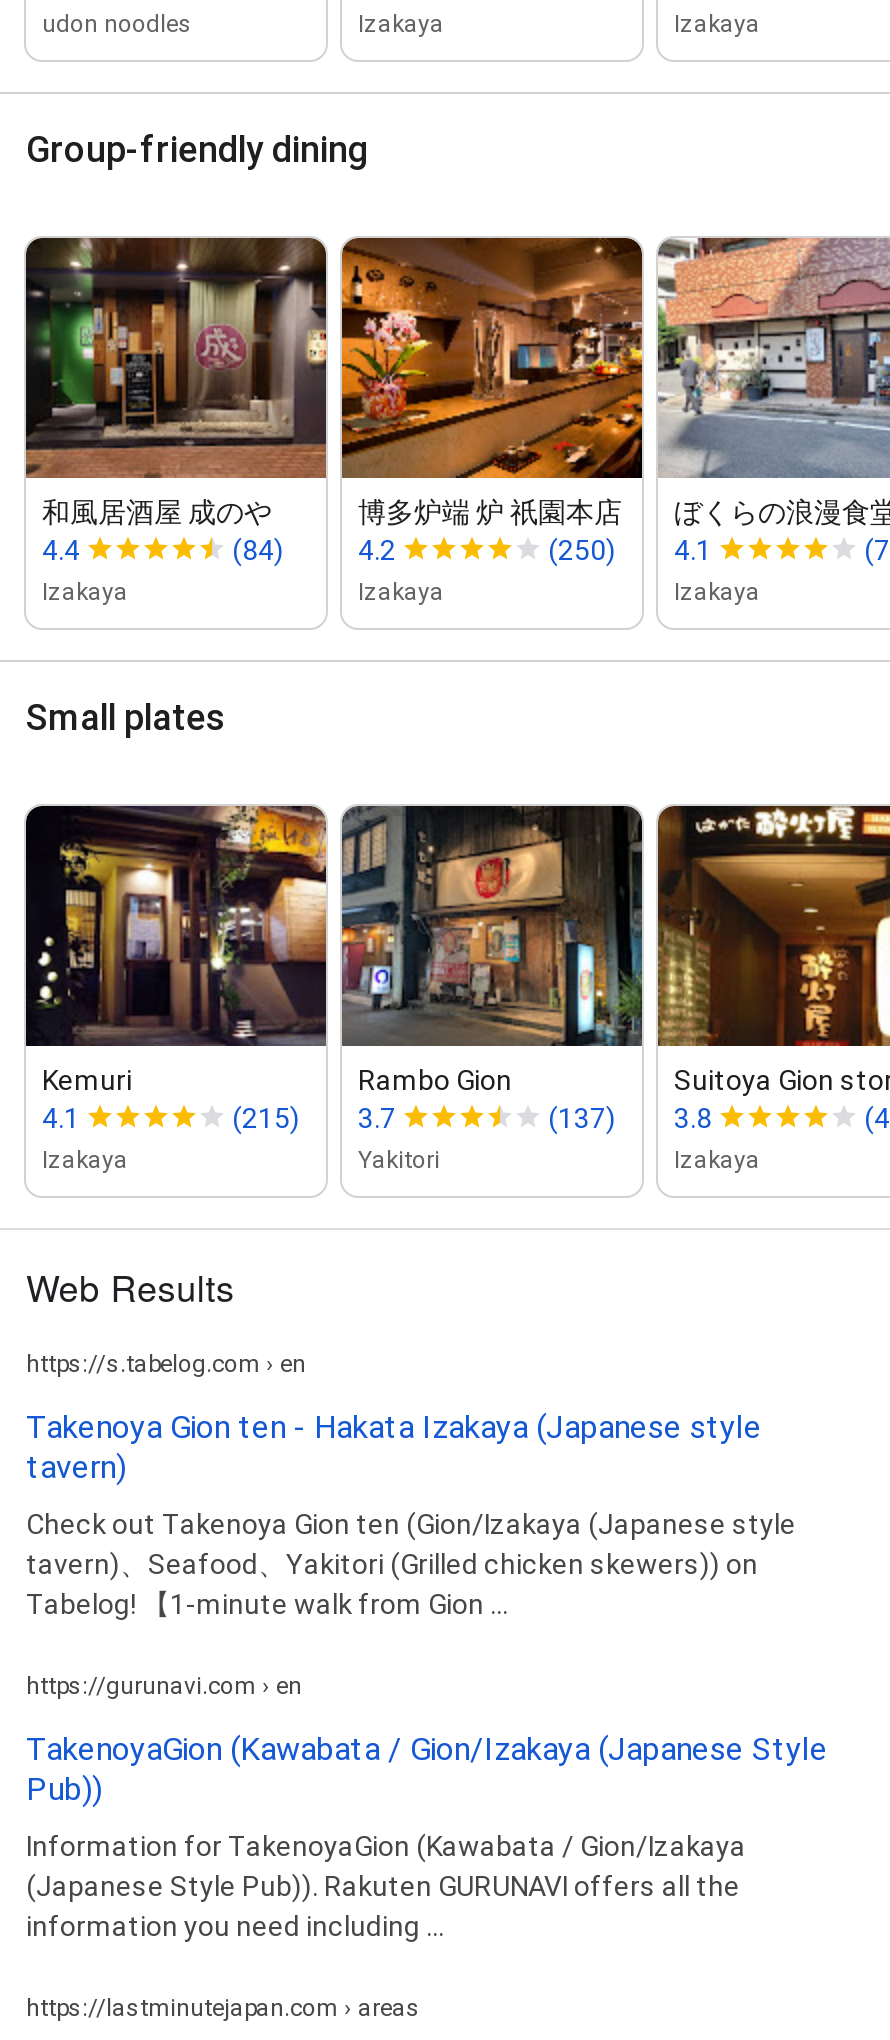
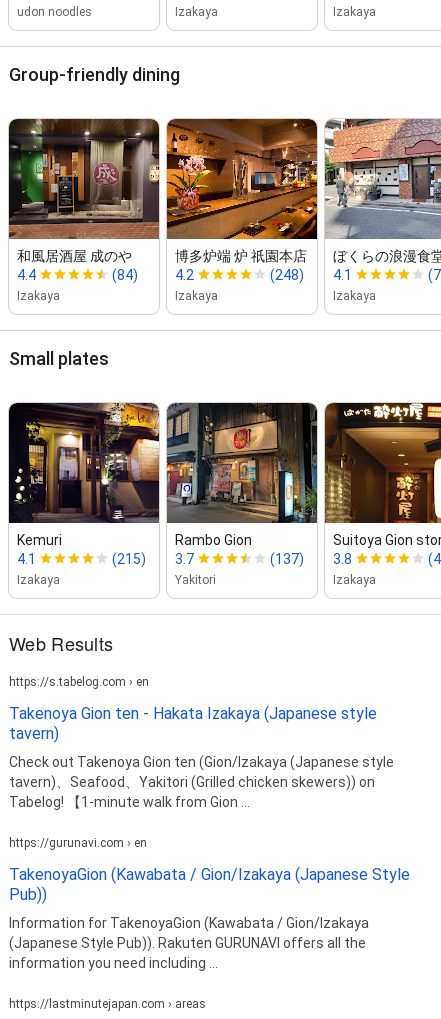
- (250) 4.1
+ (248) 4.1
